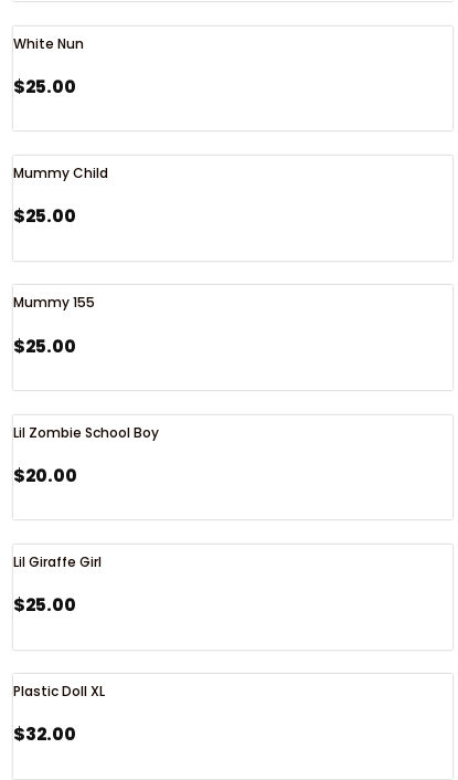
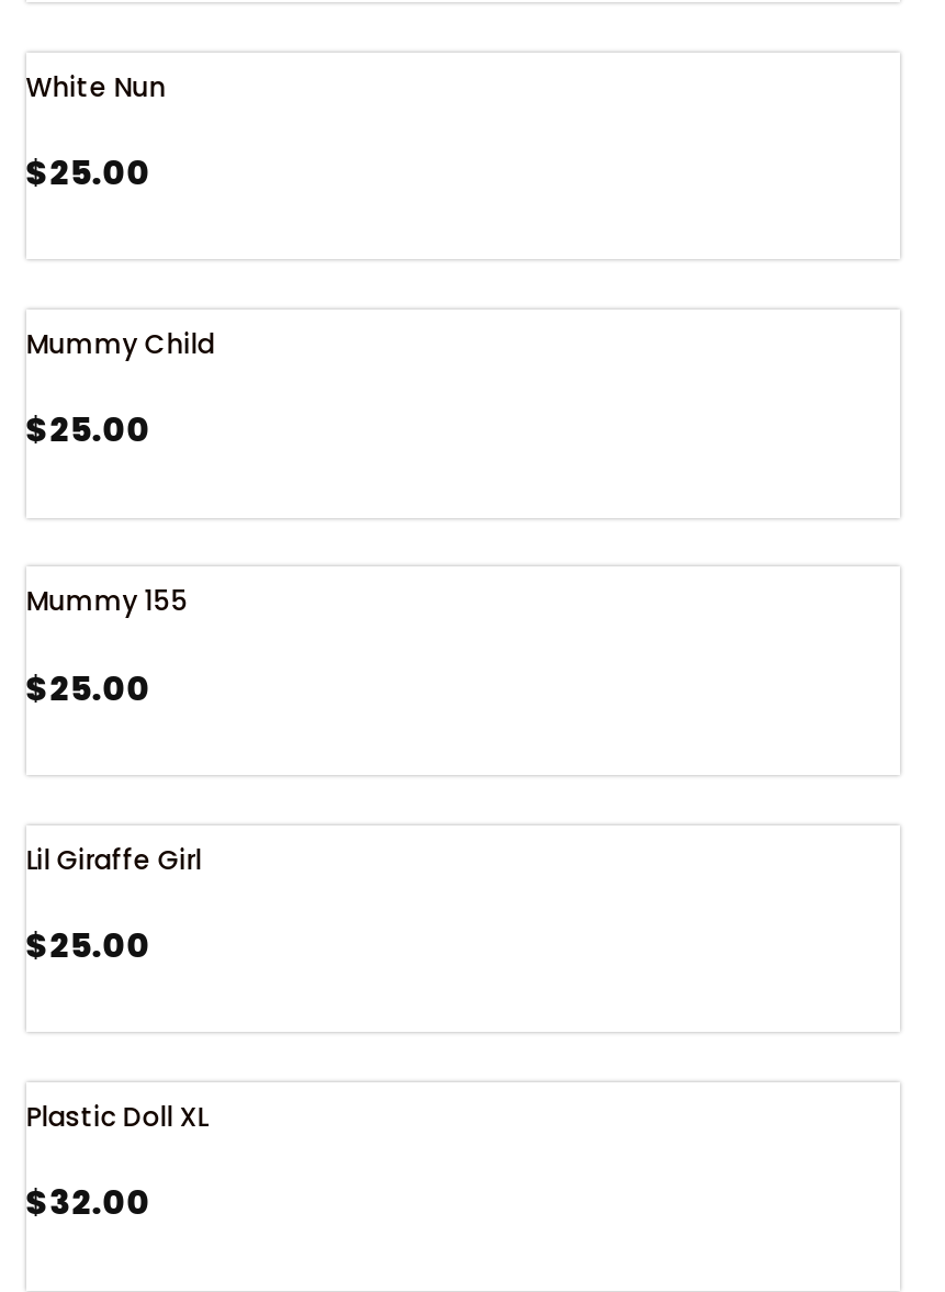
- Lil Zombie School Boy
- $20.00
